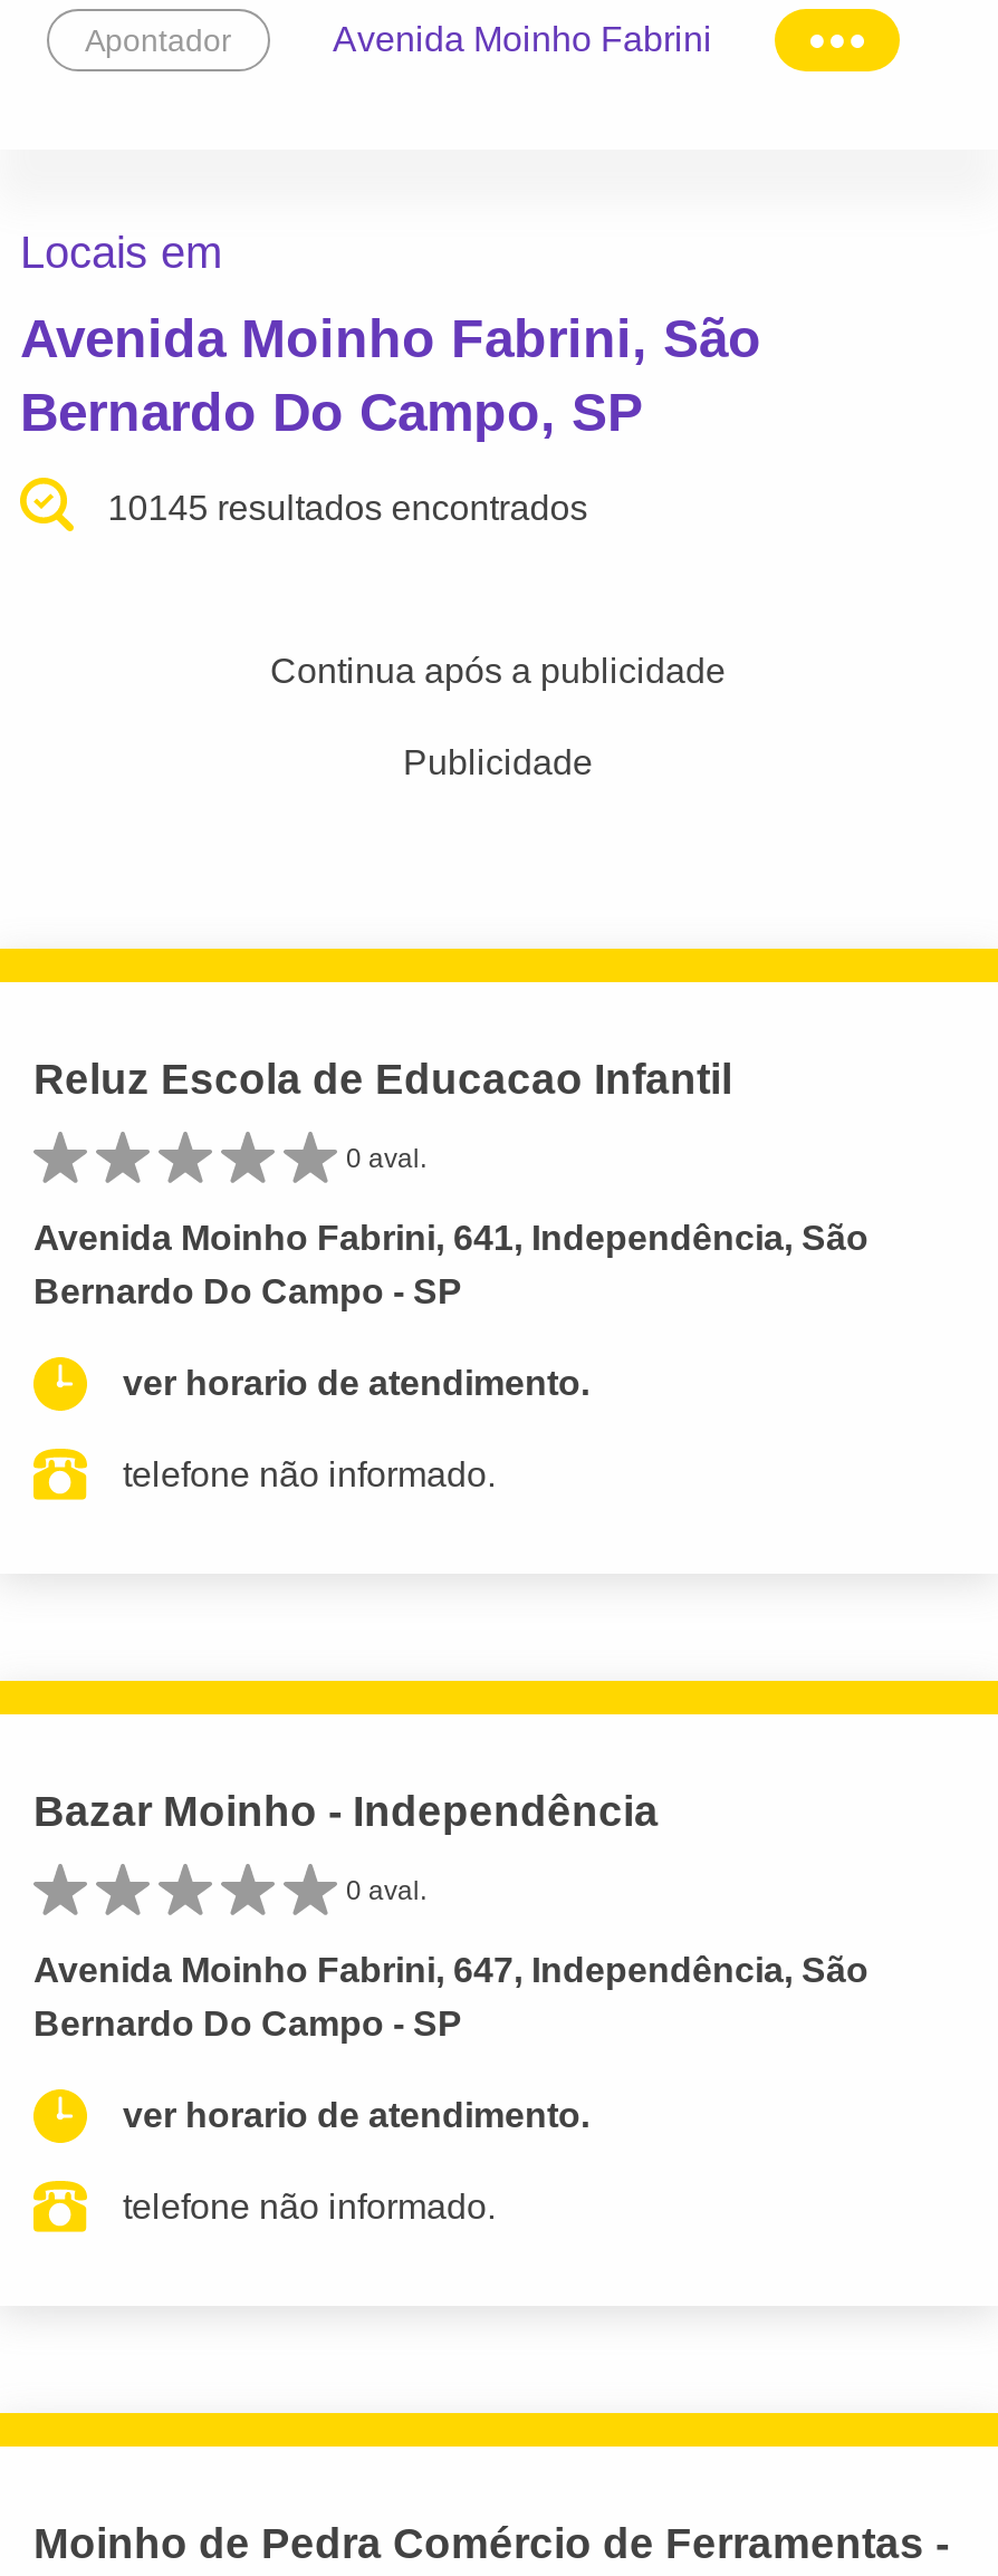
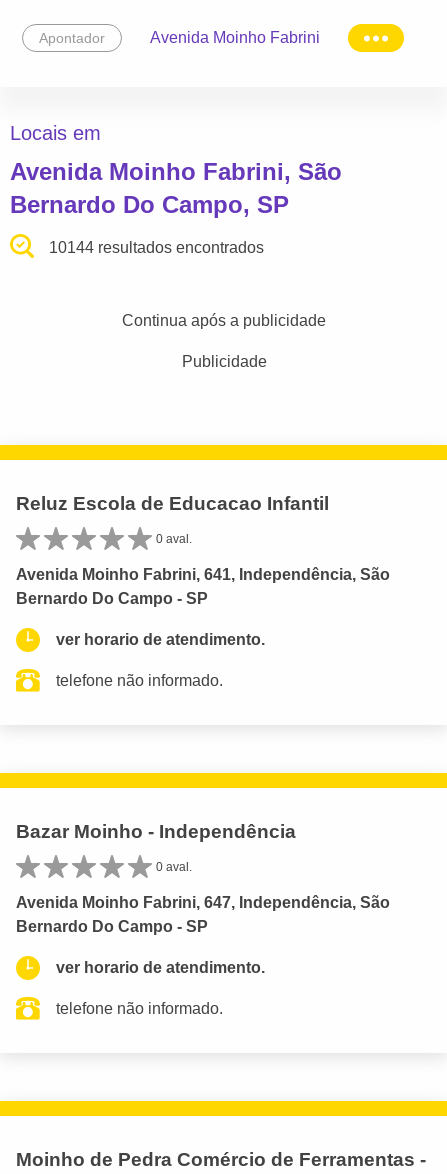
- 10145 resultados encontrados
+ 10144 resultados encontrados
